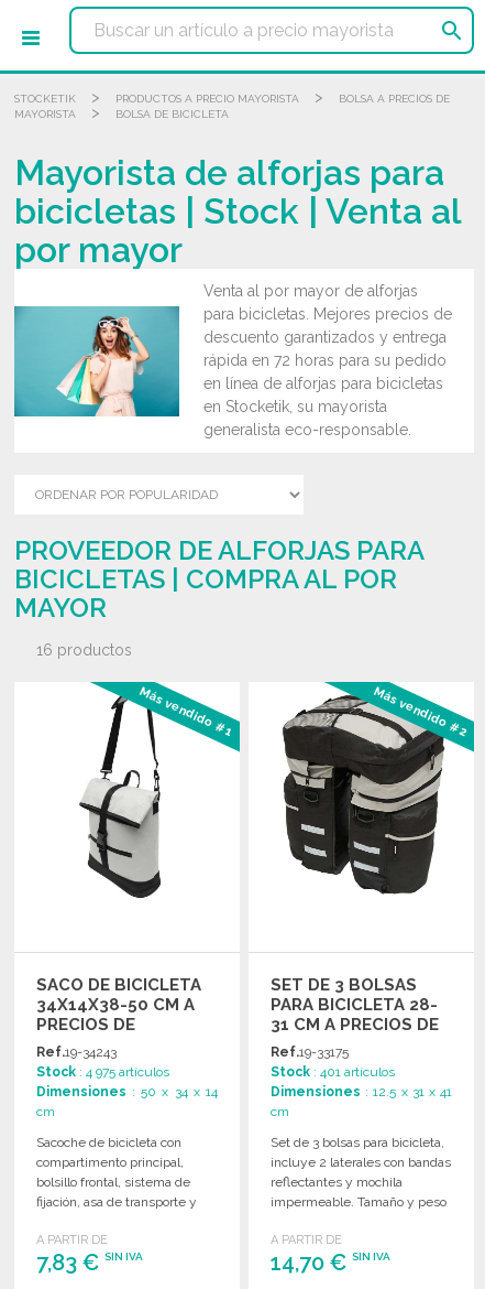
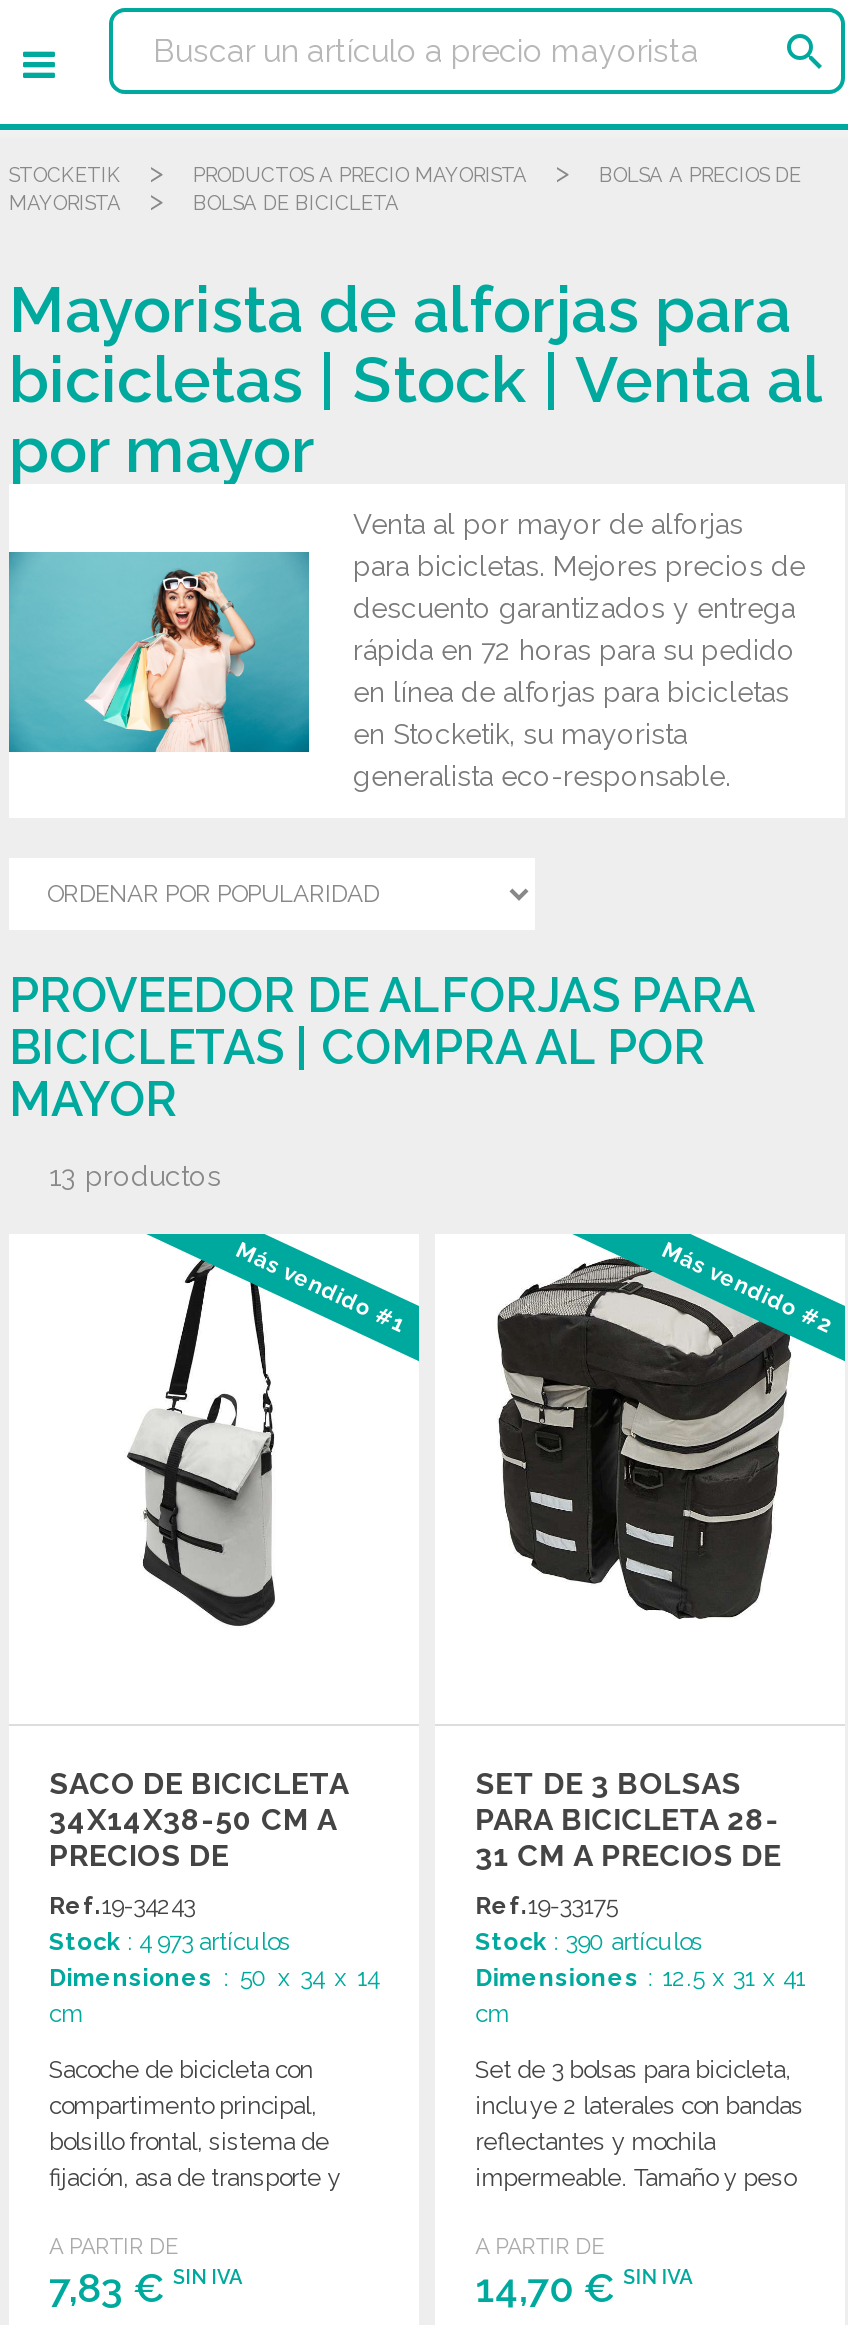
- 16 productos
+ 13 productos

- Stock: 4 975 artículos
+ Stock: 4 973 artículos

- Stock: 401 artículos
+ Stock: 390 artículos
